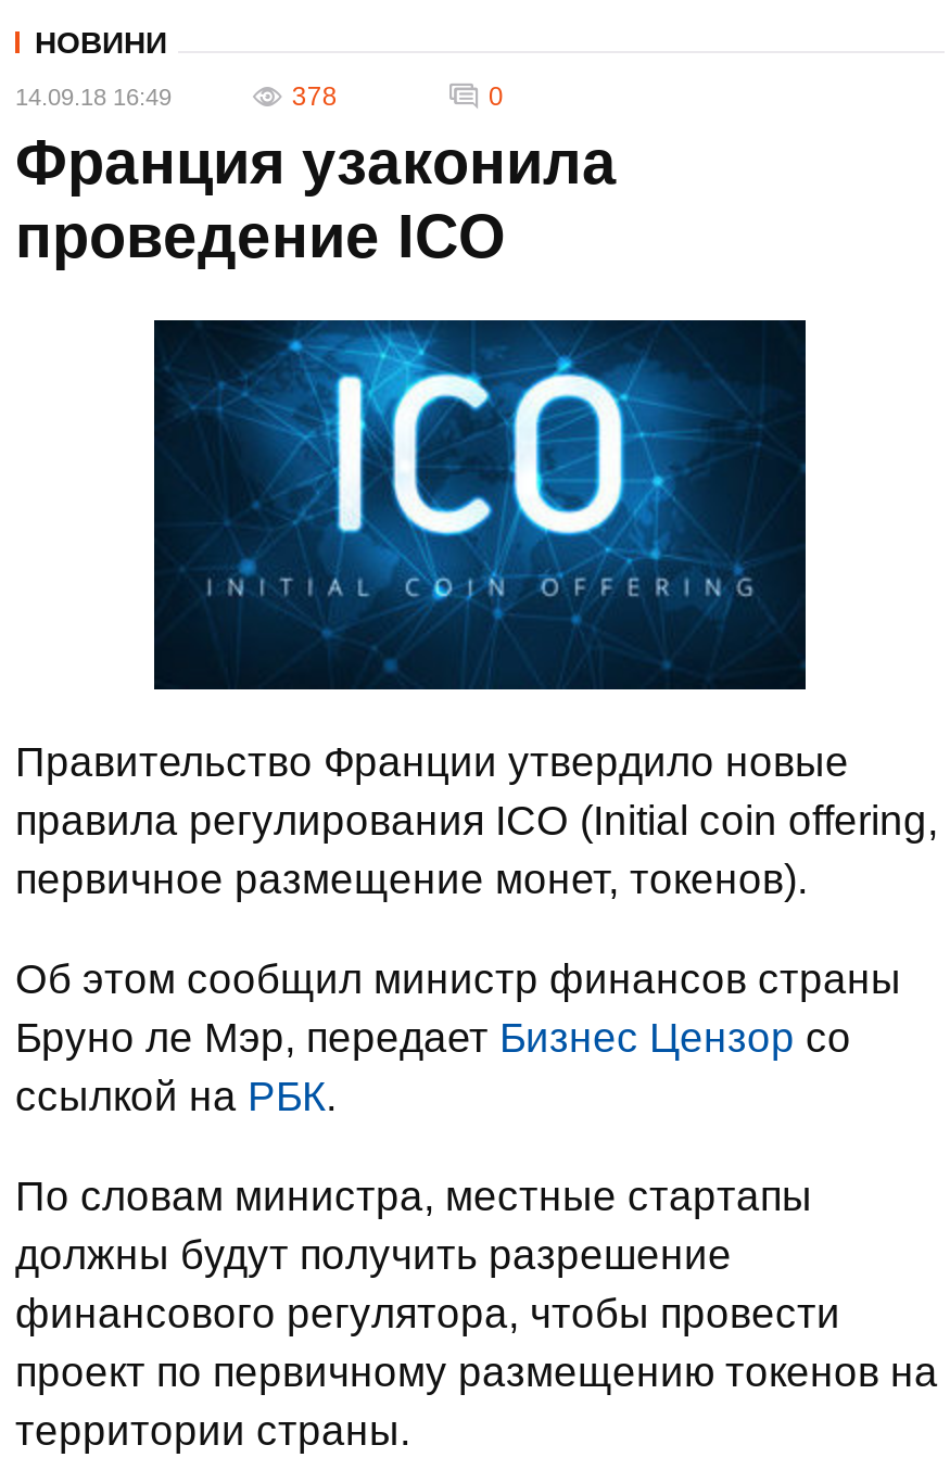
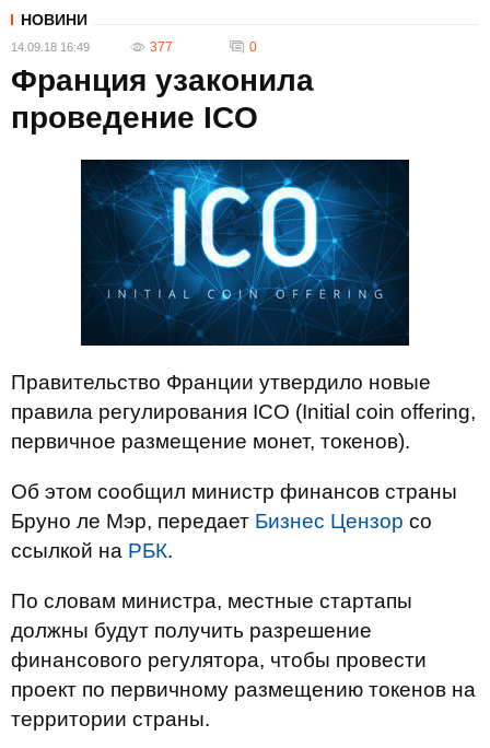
- 378
+ 377
